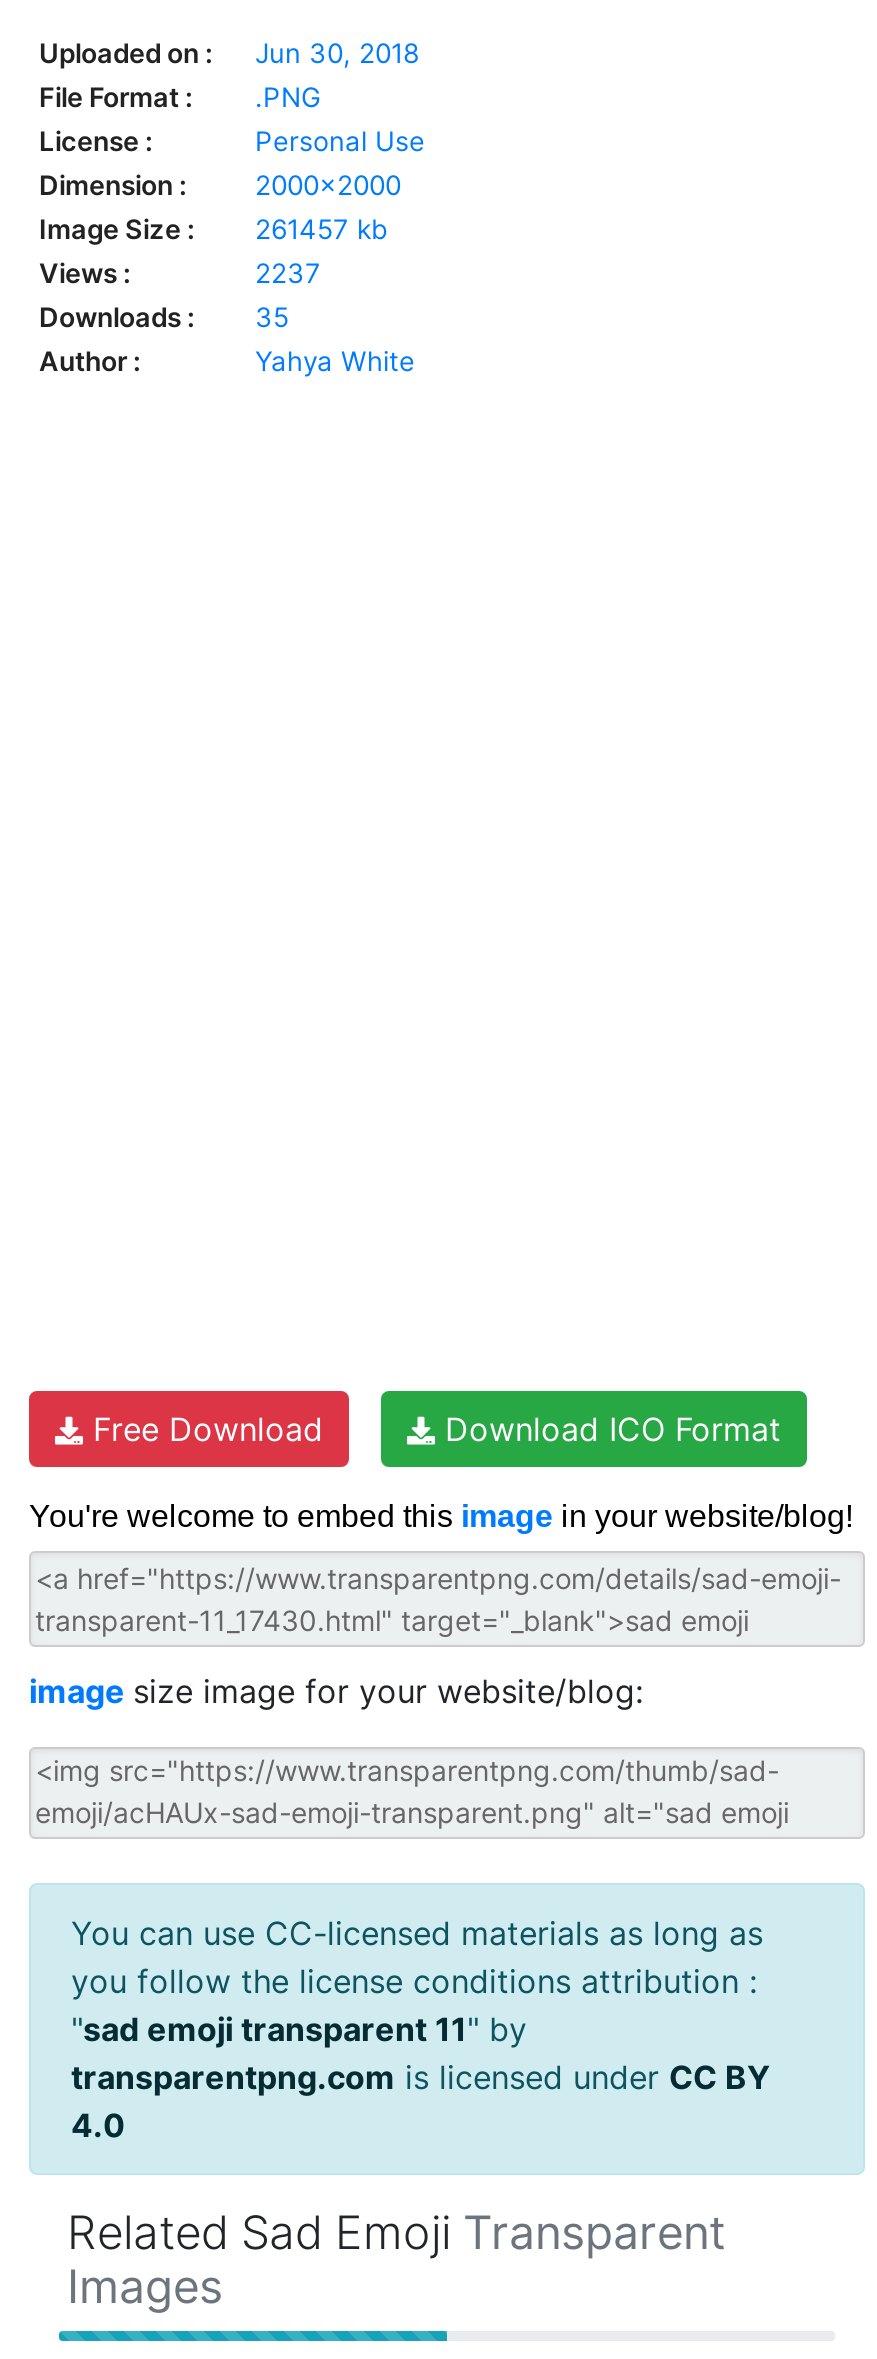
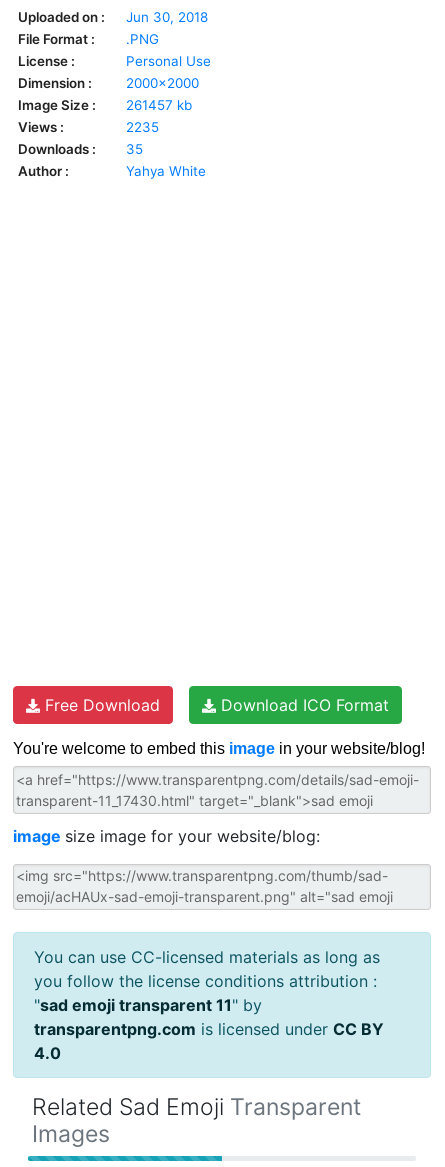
- 2237
+ 2235
